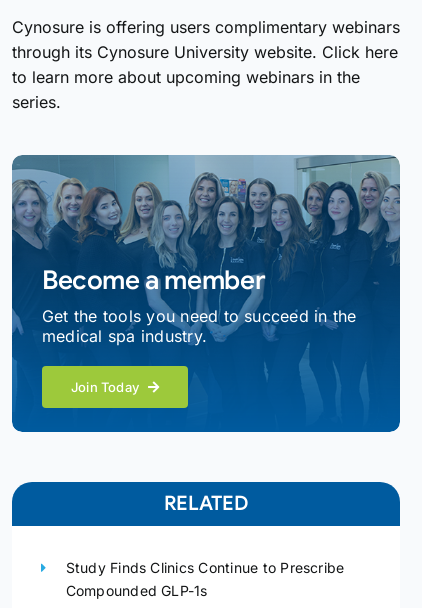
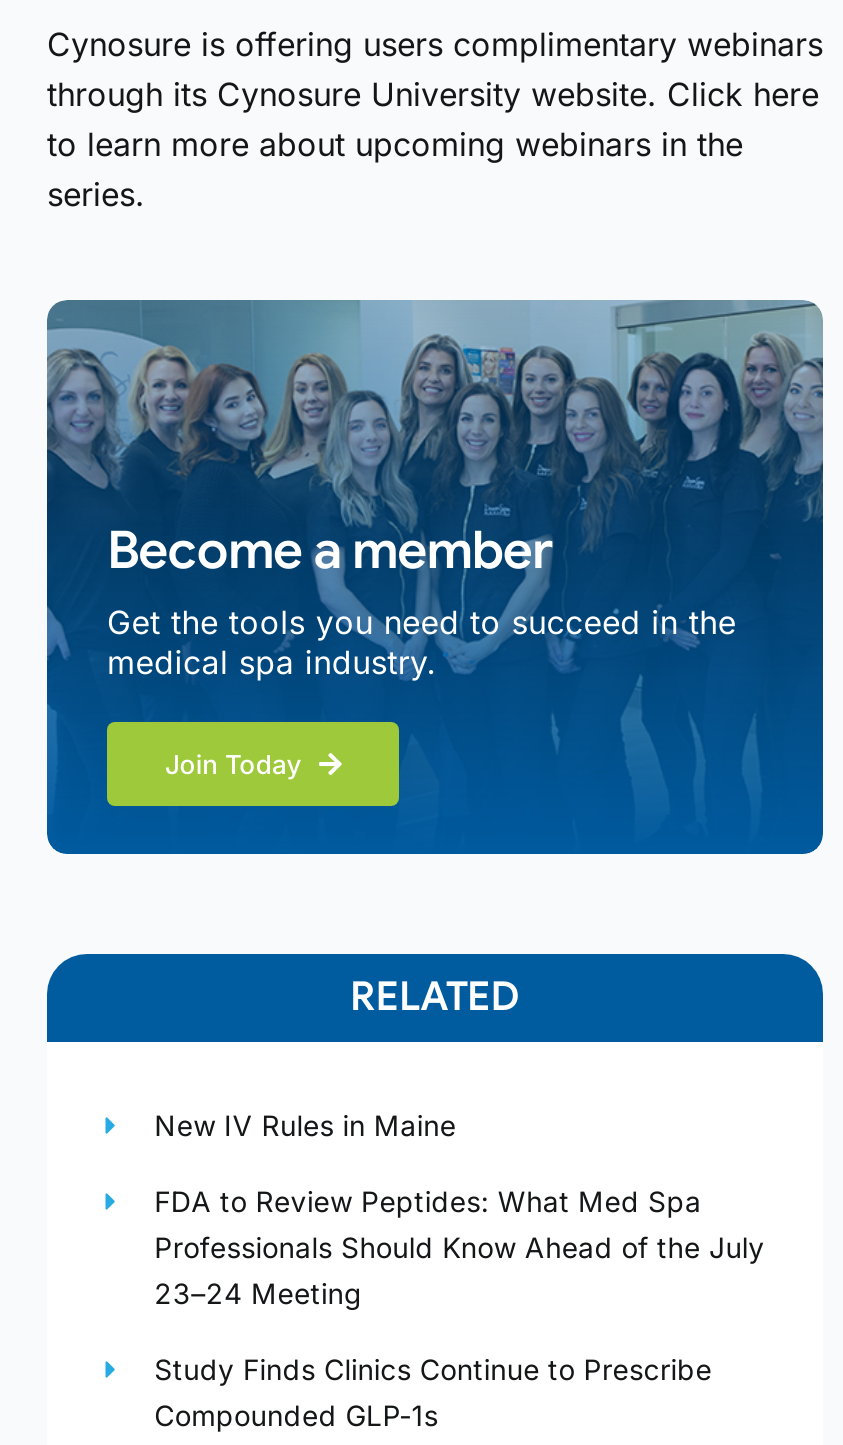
+ New IV Rules in Maine
+ FDA to Review Peptides: What Med Spa
+ Professionals Should Know Ahead of the July
+ 23–24 Meeting
